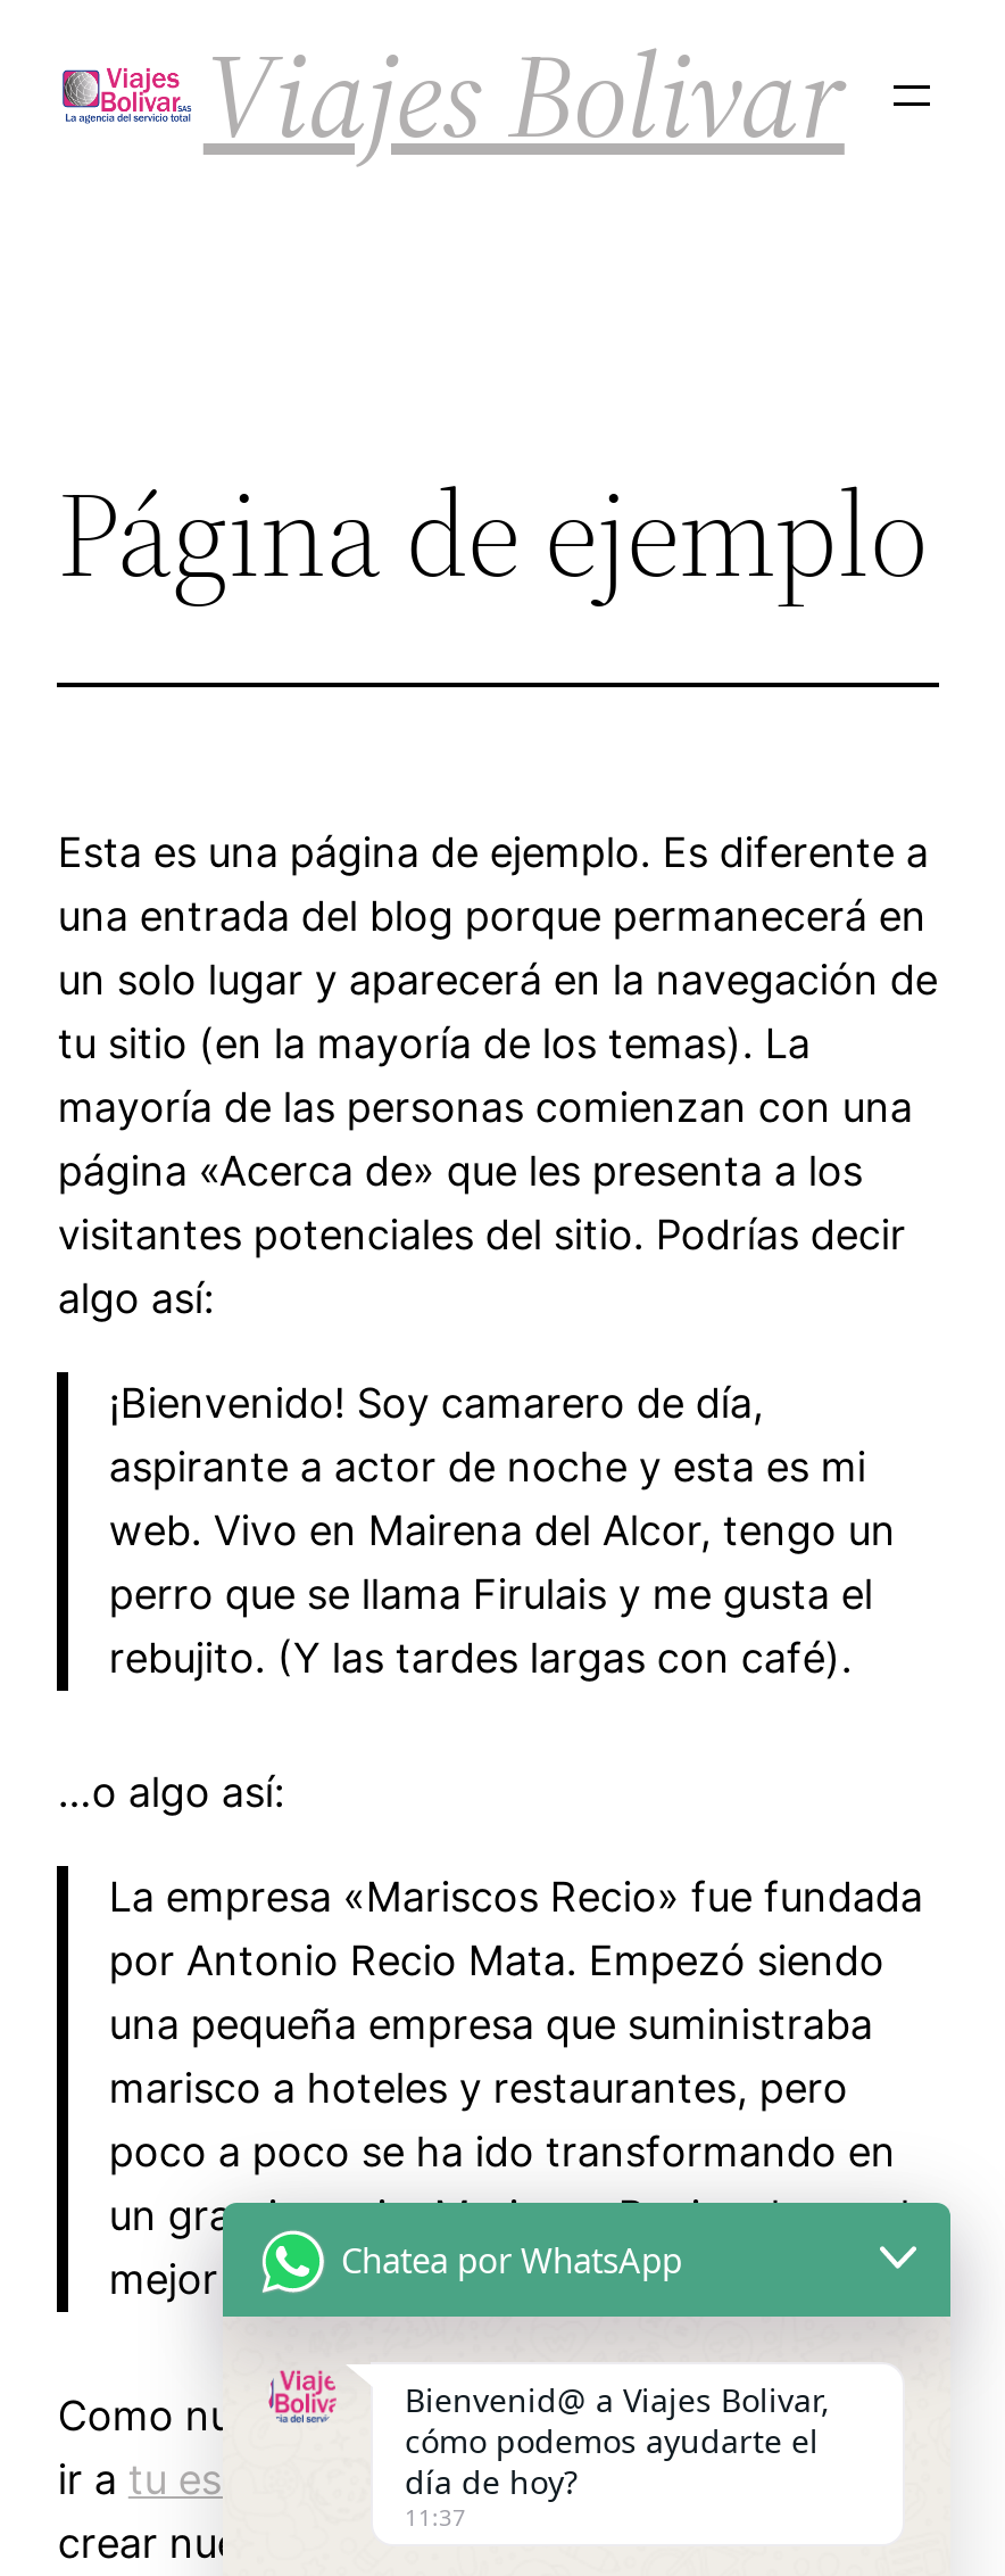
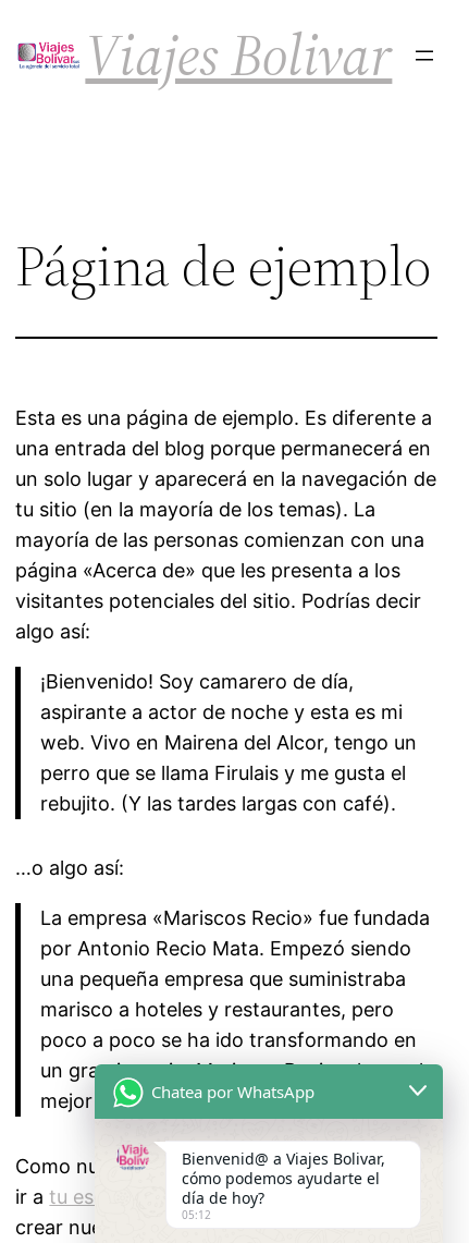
- 11:37
+ 05:12
